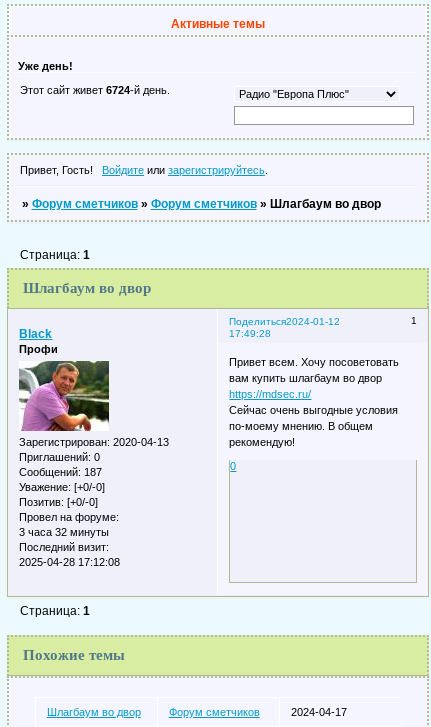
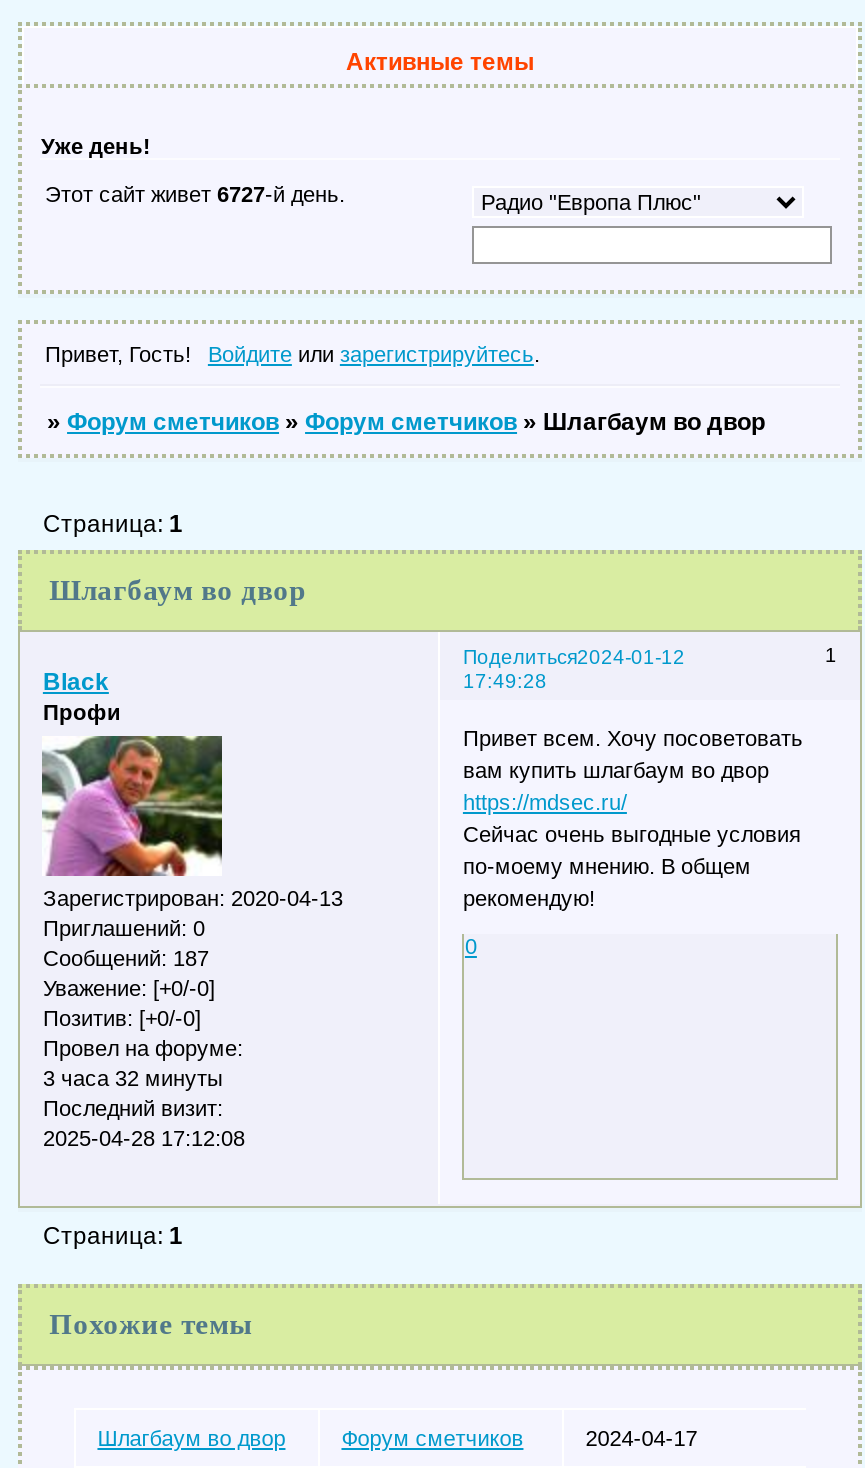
- Этот сайт живет 6724-й день.
+ Этот сайт живет 6727-й день.
